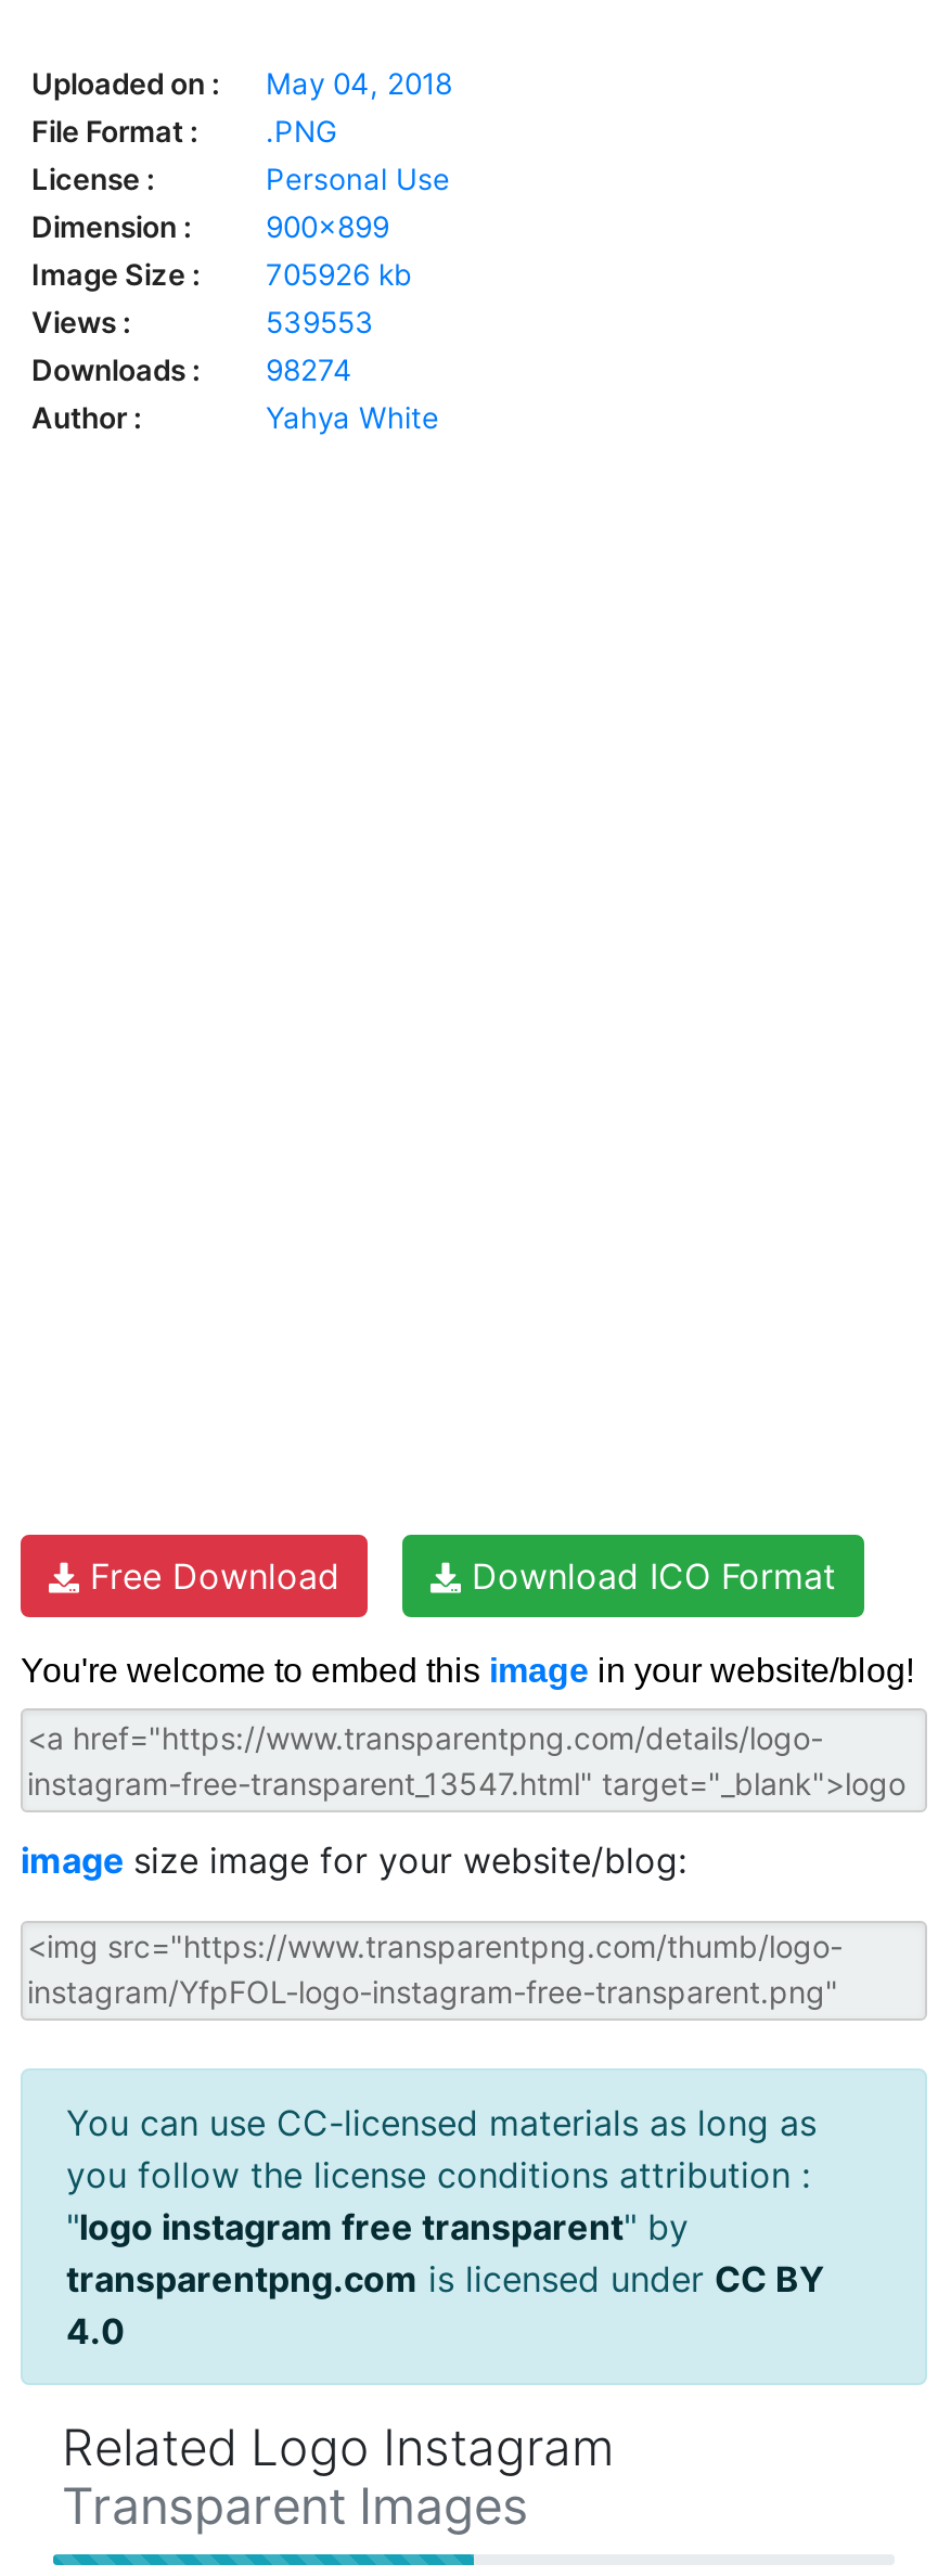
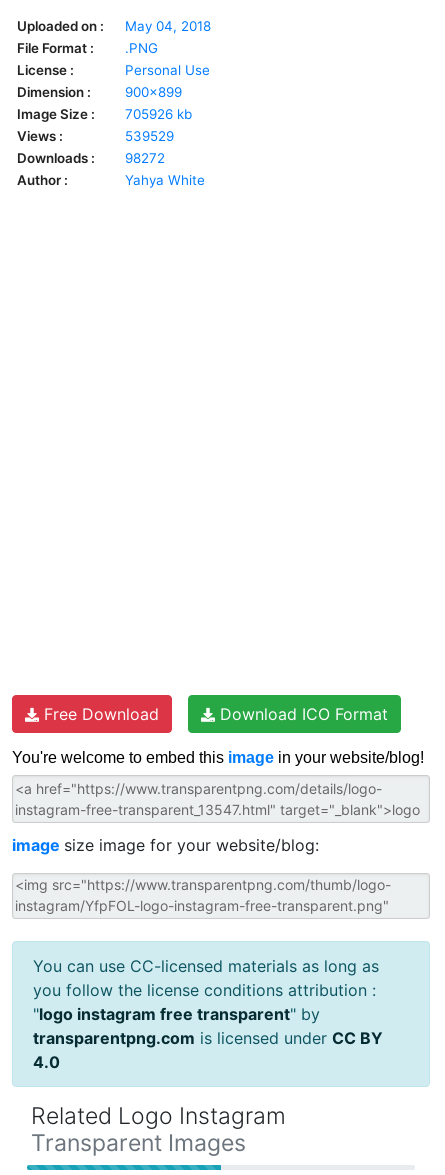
- 539553
+ 539529

- Downloads : 98274
+ Downloads : 98272
